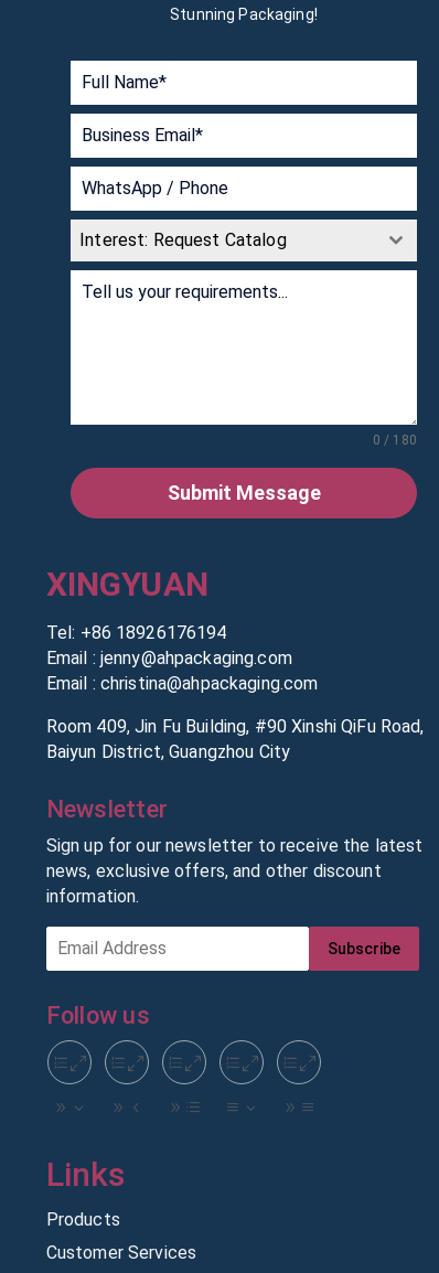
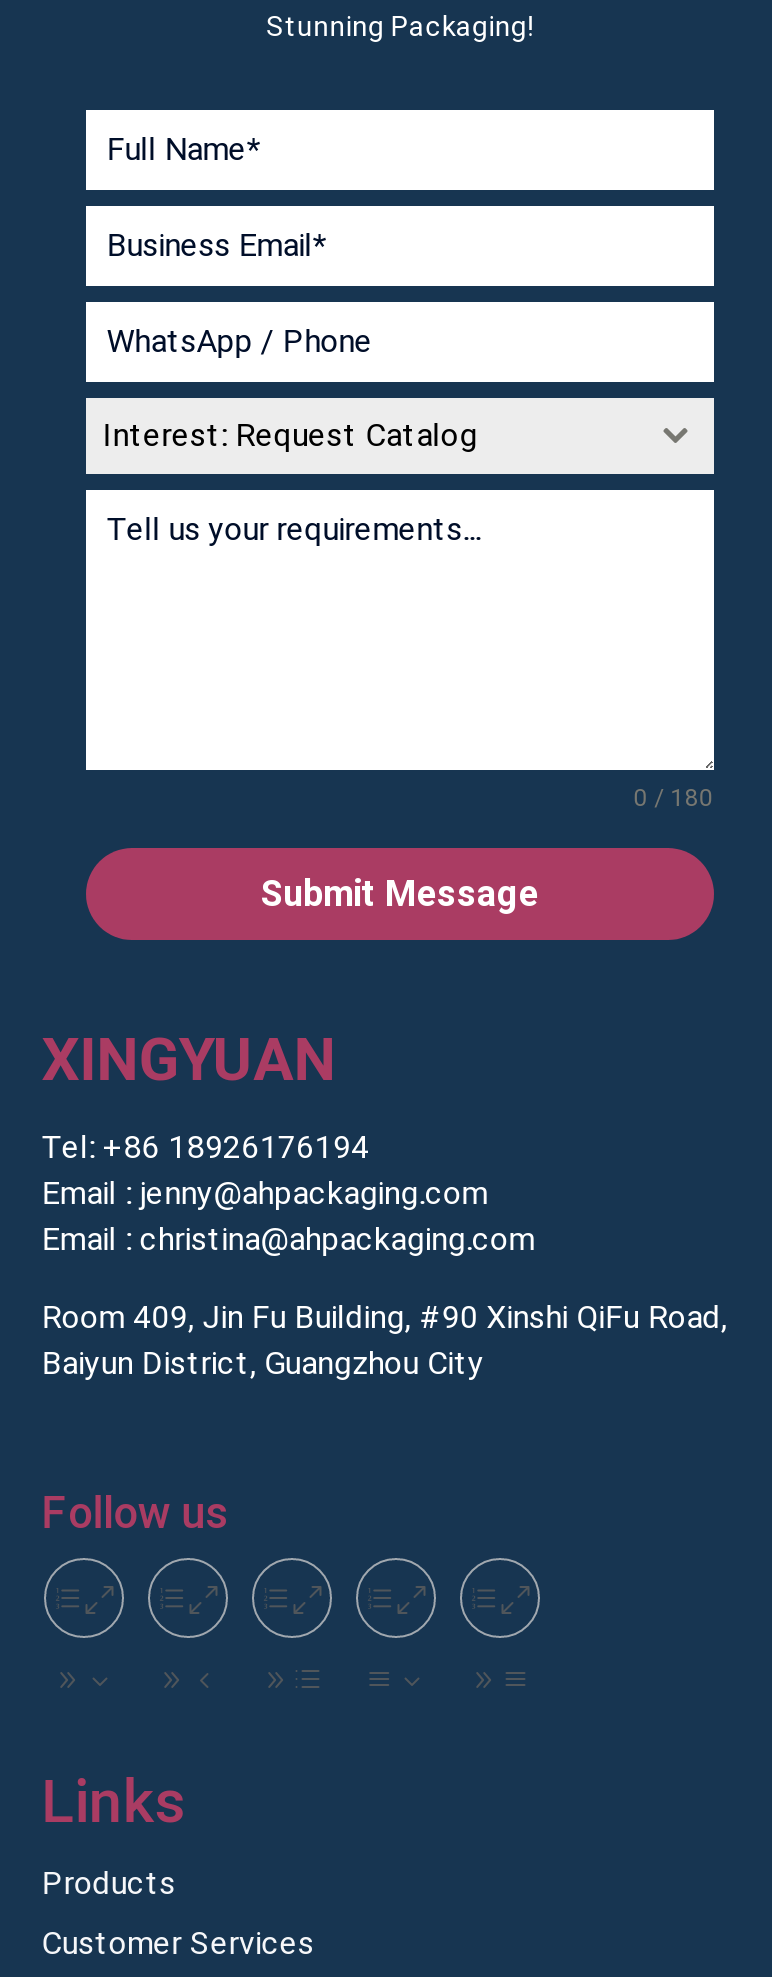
- Newsletter
- Sign up for our newsletter to receive the latest
- news, exclusive offers, and other discount
- information.
- Subscribe
